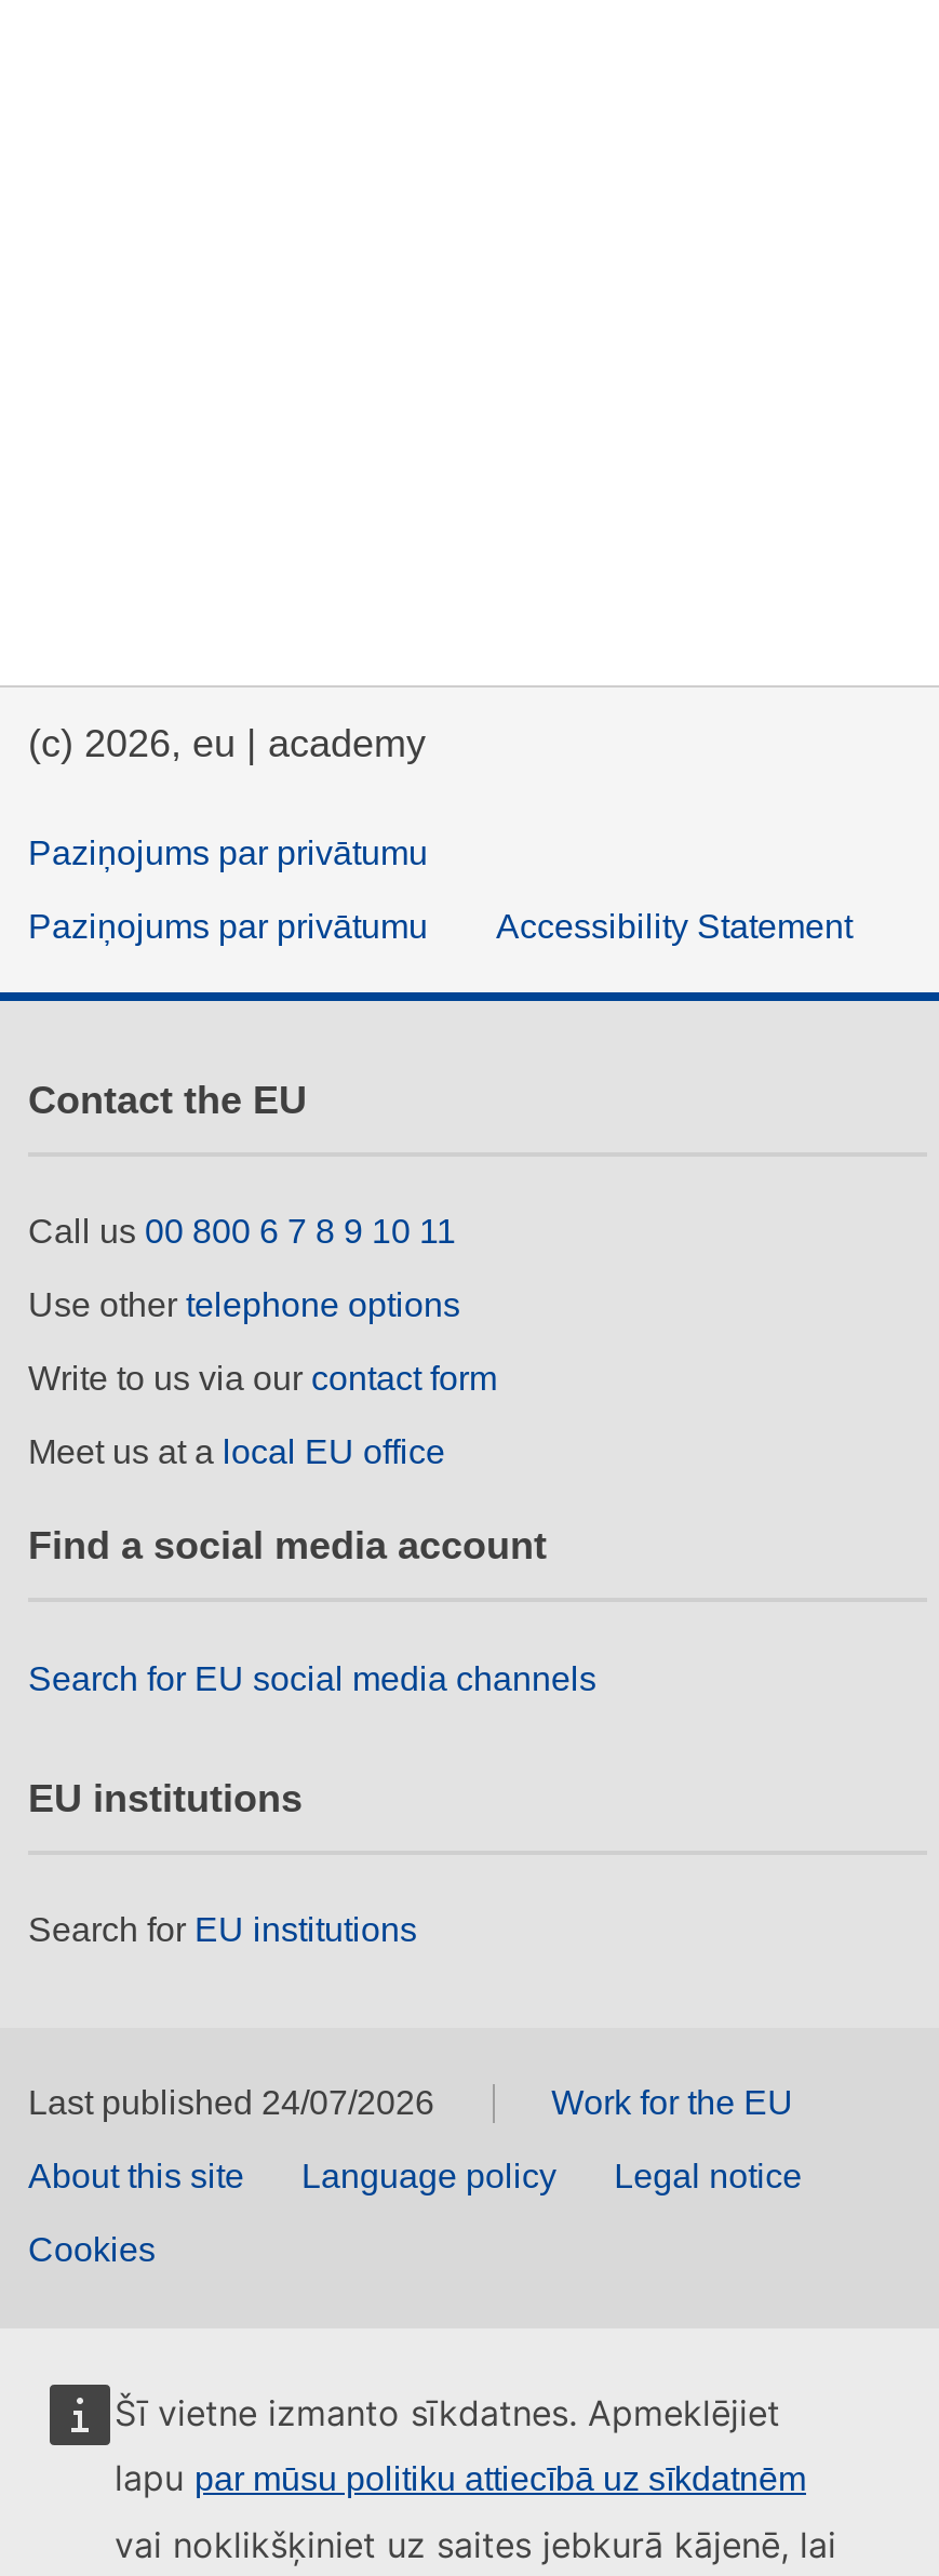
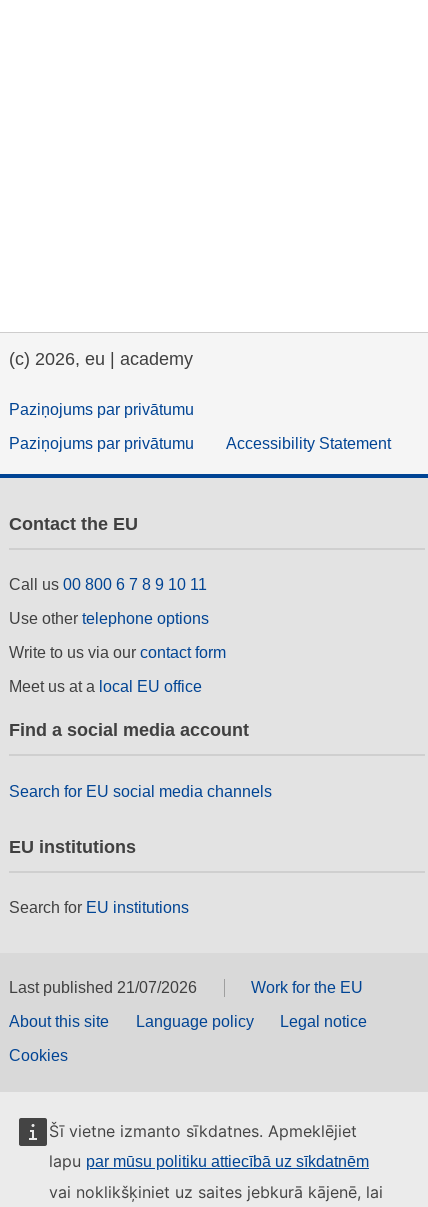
- Last published 24/07/2026
+ Last published 21/07/2026
